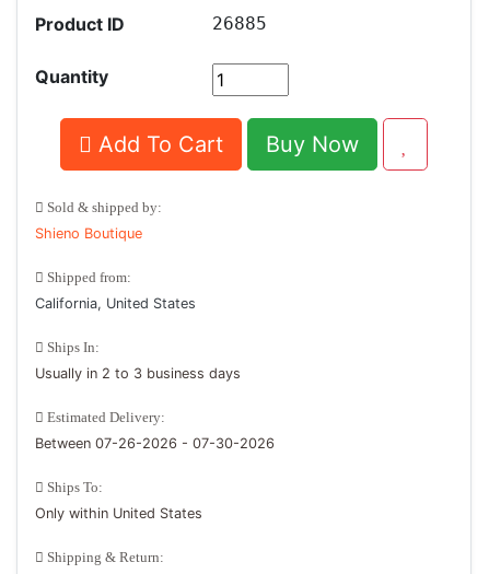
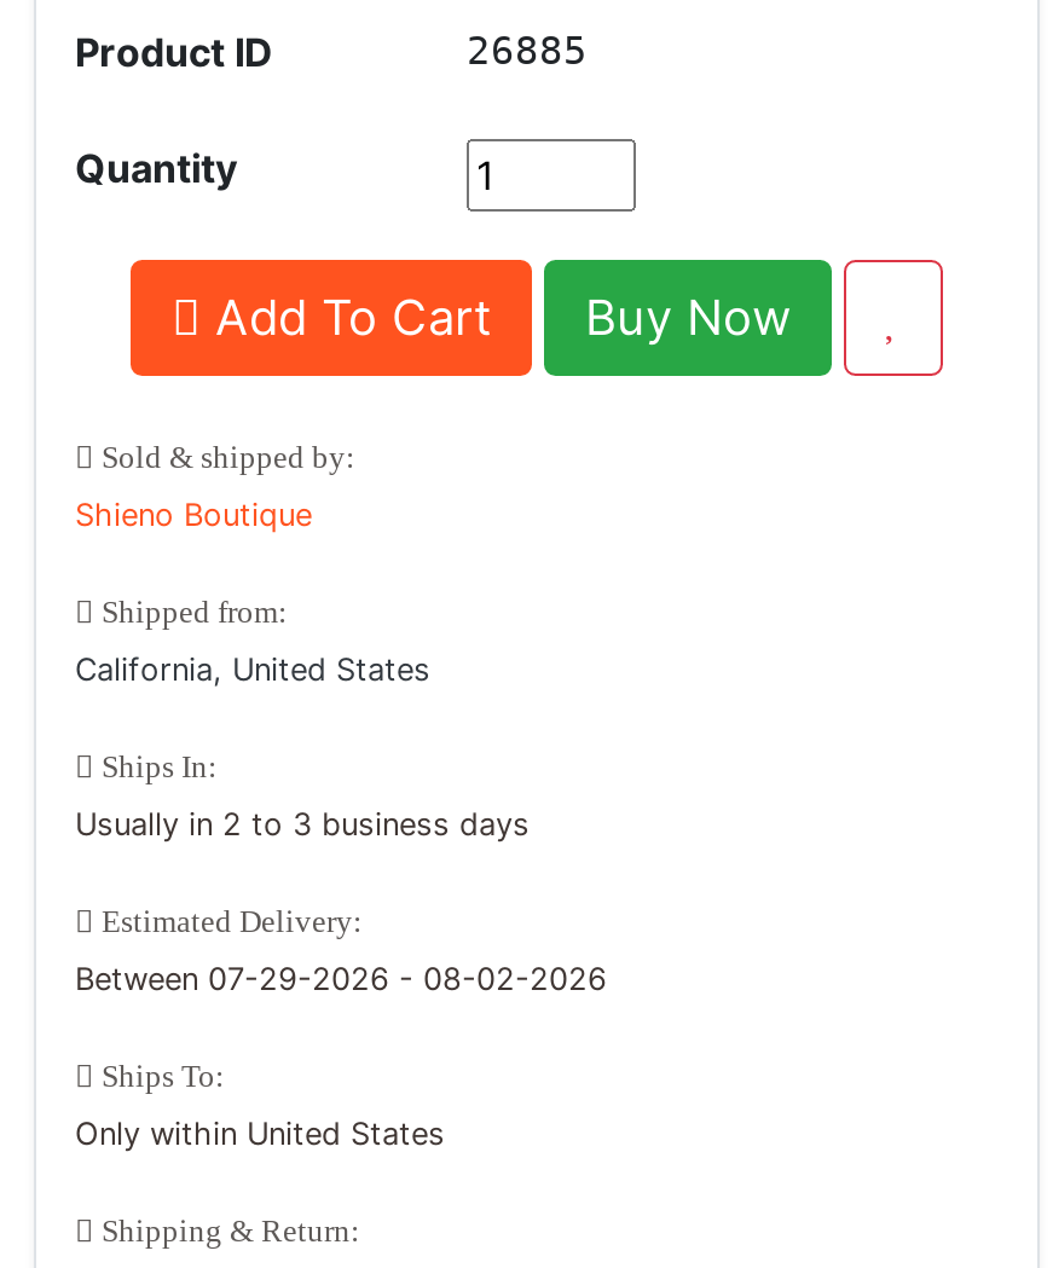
- Between 07-26-2026 - 07-30-2026
+ Between 07-29-2026 - 08-02-2026
